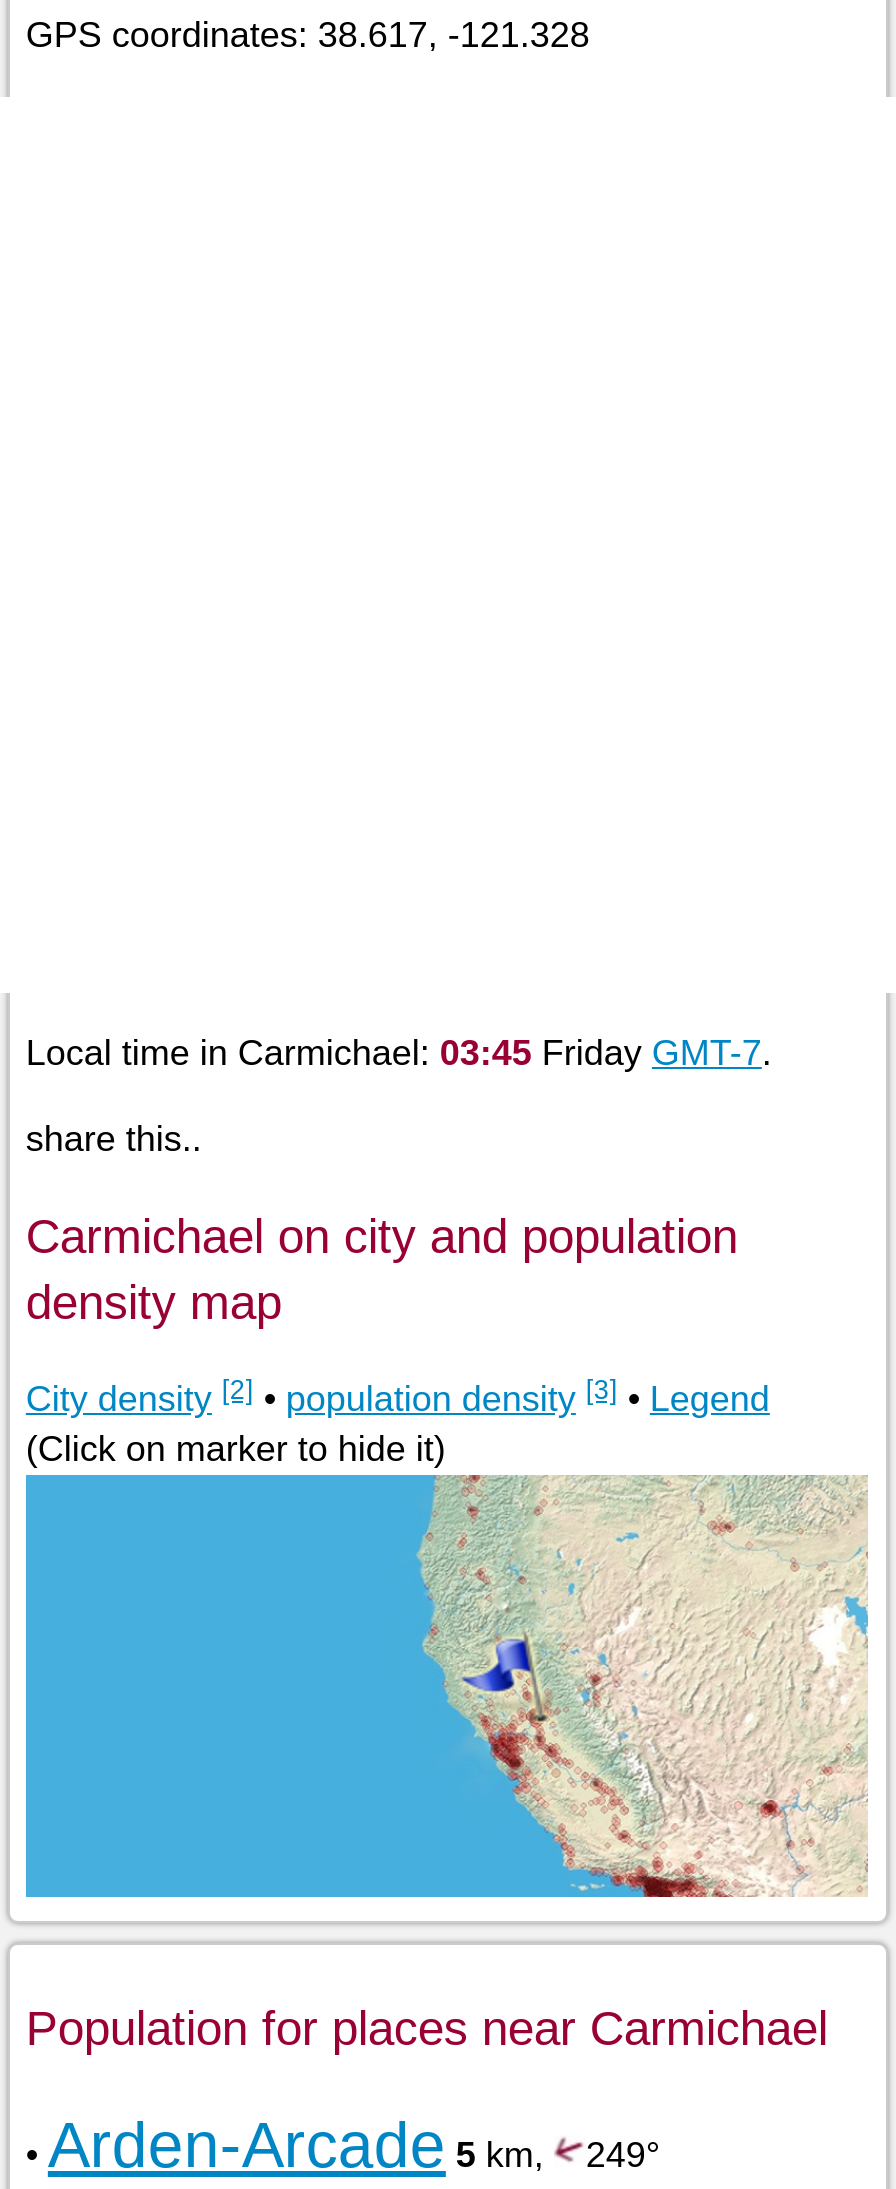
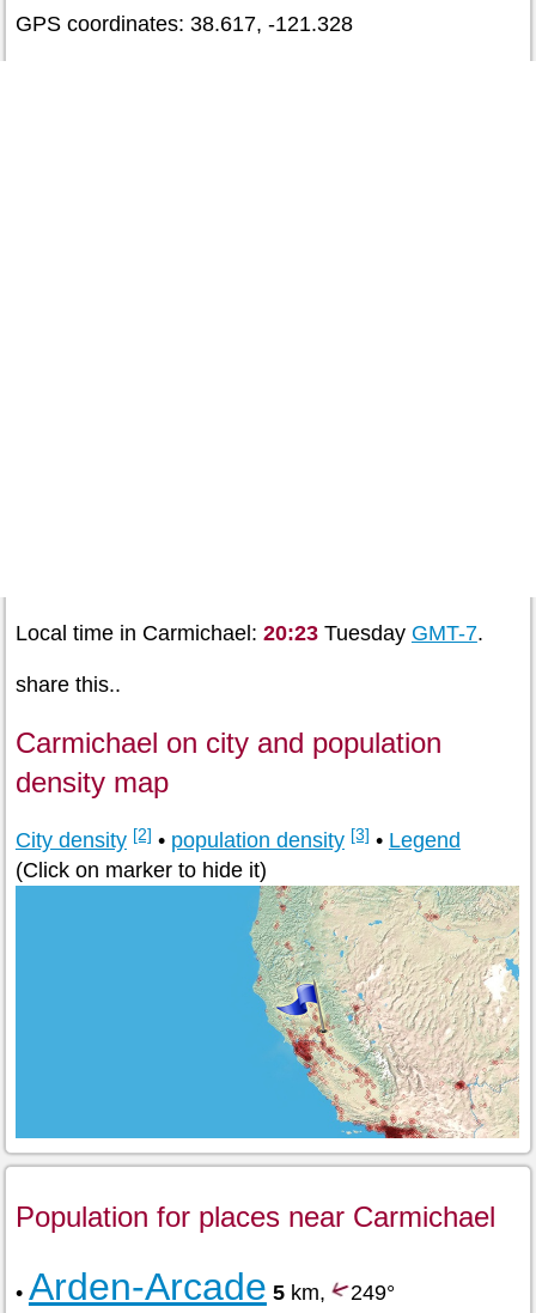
- Local time in Carmichael: 03:45 Friday GMT-7.
+ Local time in Carmichael: 20:23 Tuesday GMT-7.
